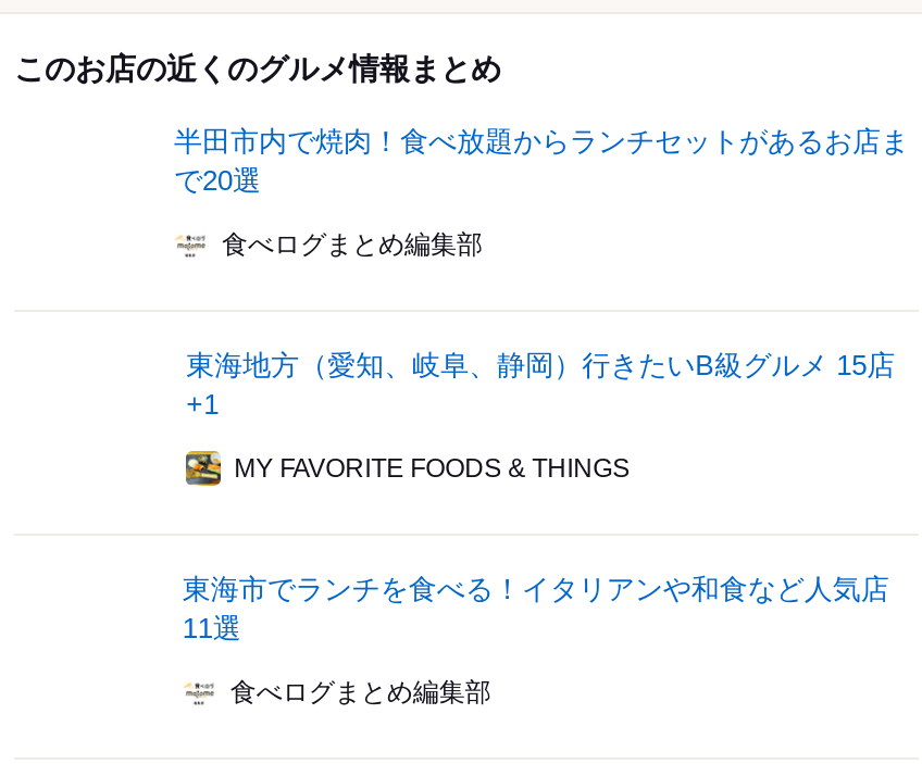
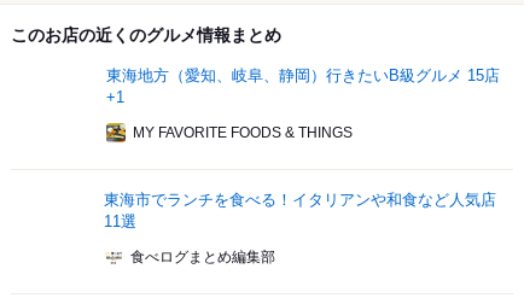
- 半田市内で焼肉！食べ放題からランチセットがあるお店ま
- で20選
- 食べログまとめ編集部
